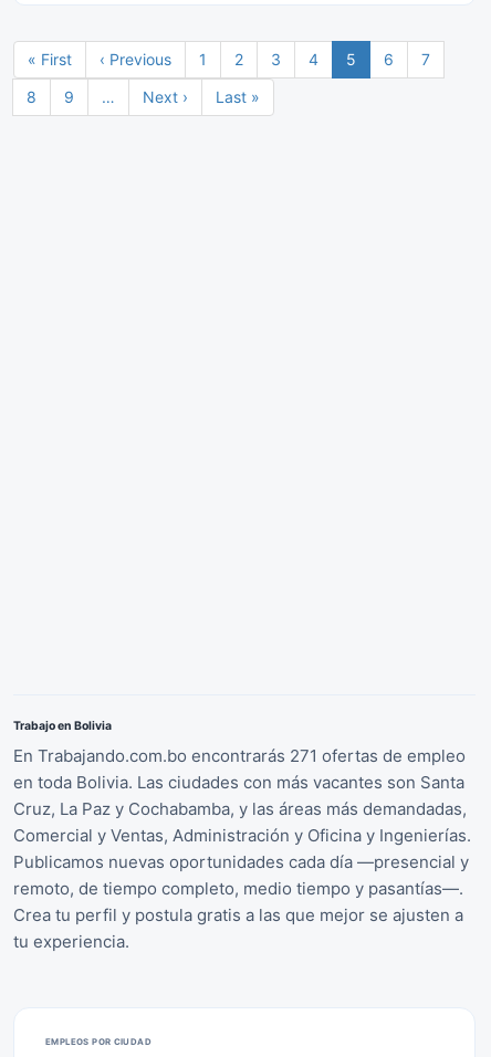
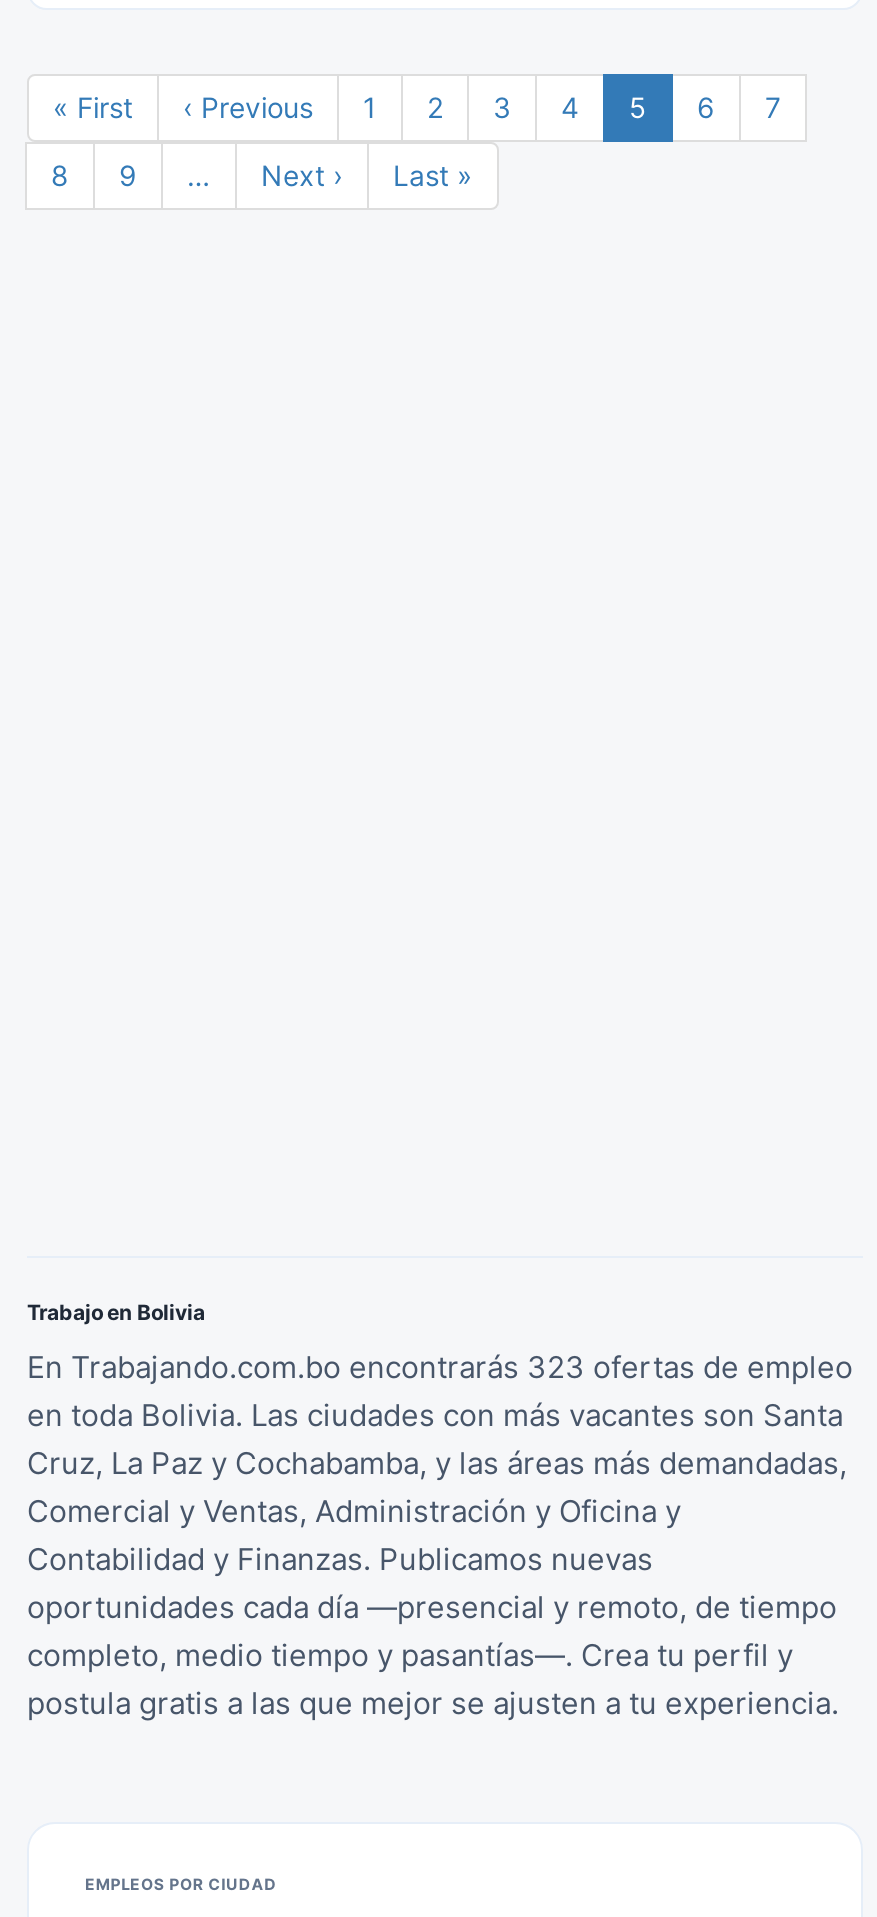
- En Trabajando.com.bo encontrarás 271 ofertas de empleo
+ En Trabajando.com.bo encontrarás 323 ofertas de empleo

- Comercial y Ventas, Administración y Oficina y Ingenierías.
- Publicamos nuevas oportunidades cada día —presencial y
- remoto, de tiempo completo, medio tiempo y pasantías—.
- Crea tu perfil y postula gratis a las que mejor se ajusten a
- tu experiencia.
+ Comercial y Ventas, Administración y Oficina y
+ Contabilidad y Finanzas. Publicamos nuevas
+ oportunidades cada día —presencial y remoto, de tiempo
+ completo, medio tiempo y pasantías—. Crea tu perfil y
+ postula gratis a las que mejor se ajusten a tu experiencia.
